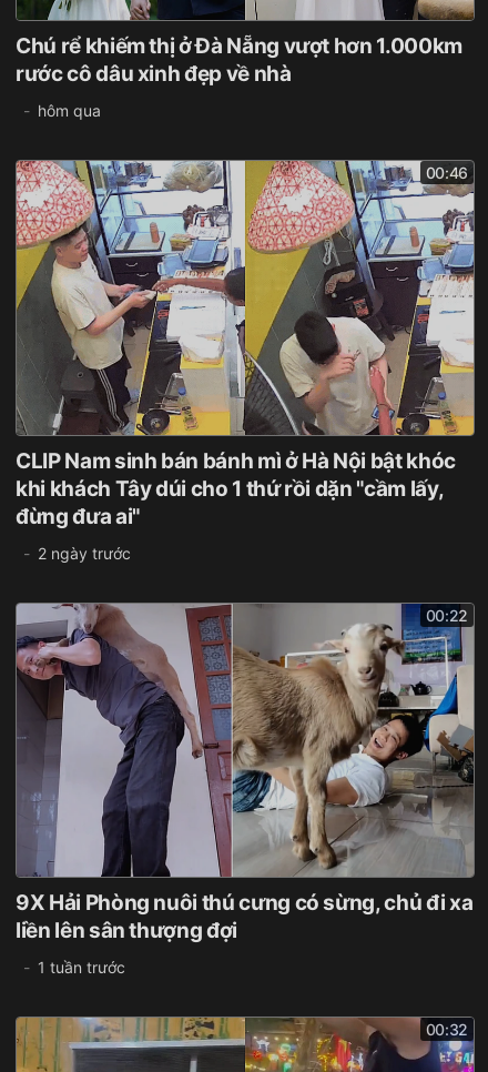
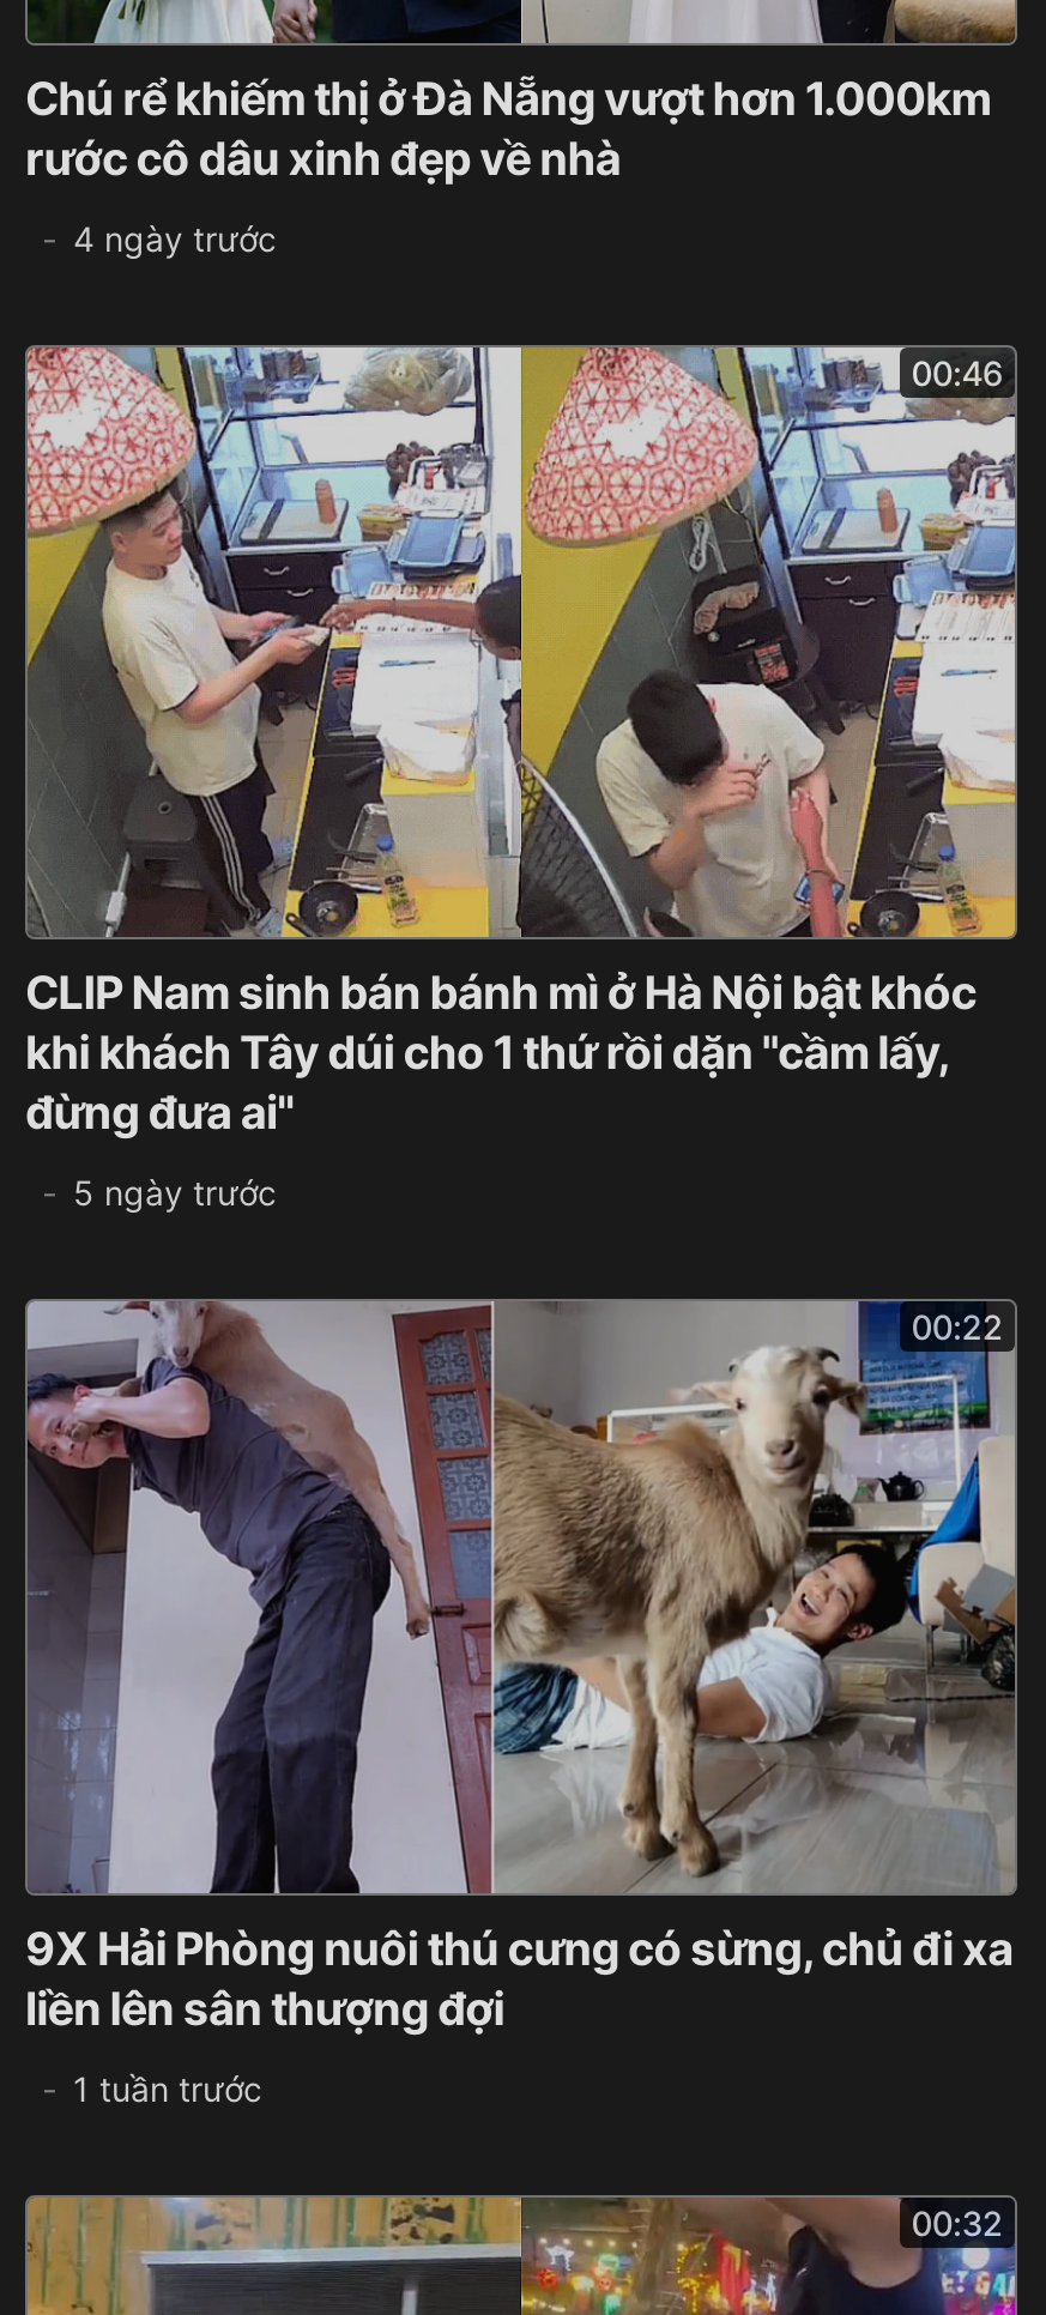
- hôm qua
+ 4 ngày trước

- 2 ngày trước
+ 5 ngày trước
